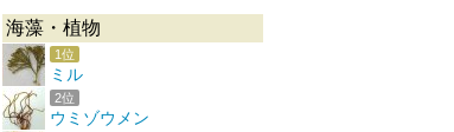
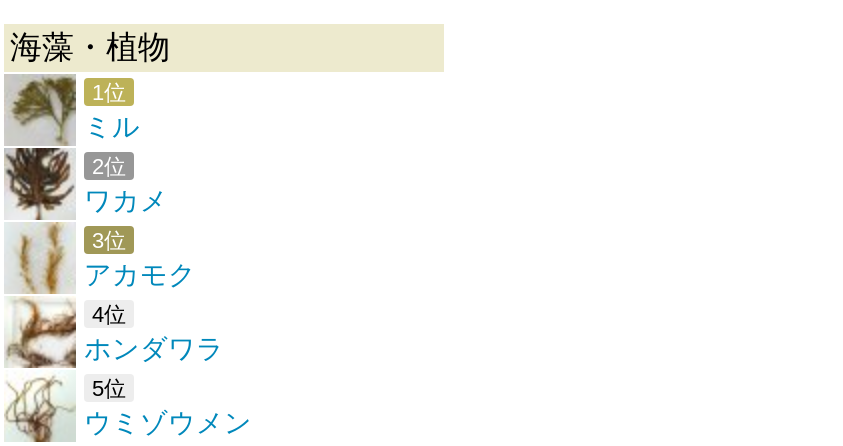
+ [image]
+ ワカメ
+ 3位
+ アカモク
+ 4位
+ ホンダワラ
+ 5位
